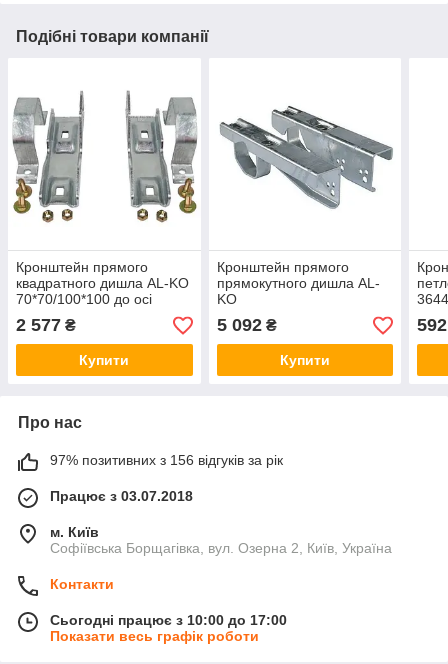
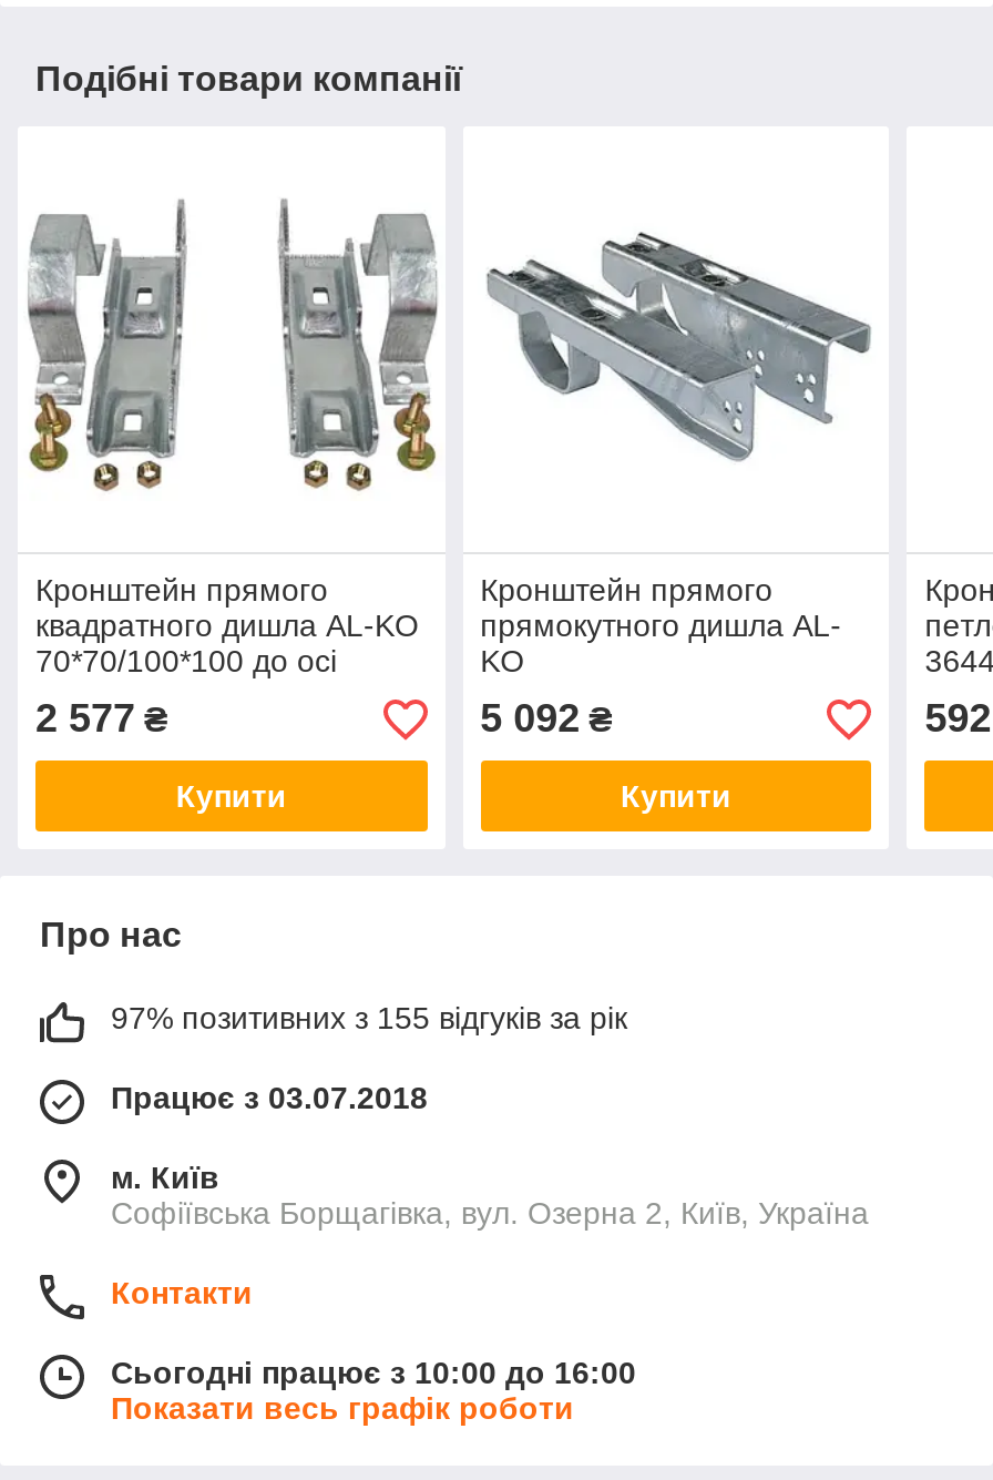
- 97% позитивних з 156 відгуків за рік
+ 97% позитивних з 155 відгуків за рік

- Сьогодні працює з 10:00 до 17:00
+ Сьогодні працює з 10:00 до 16:00
